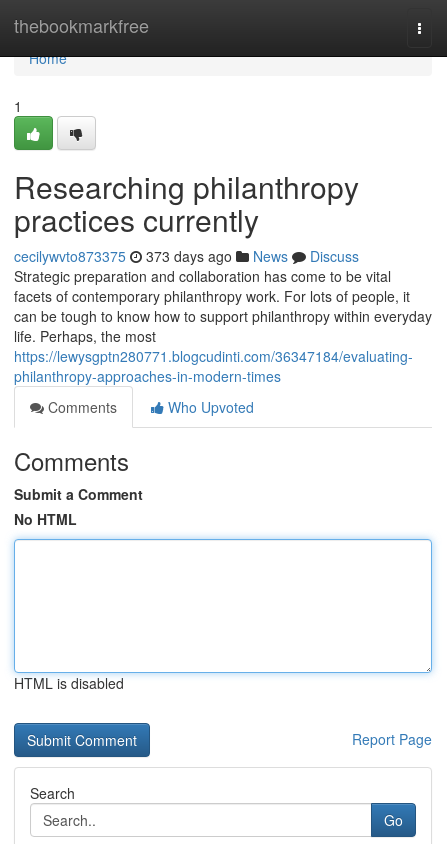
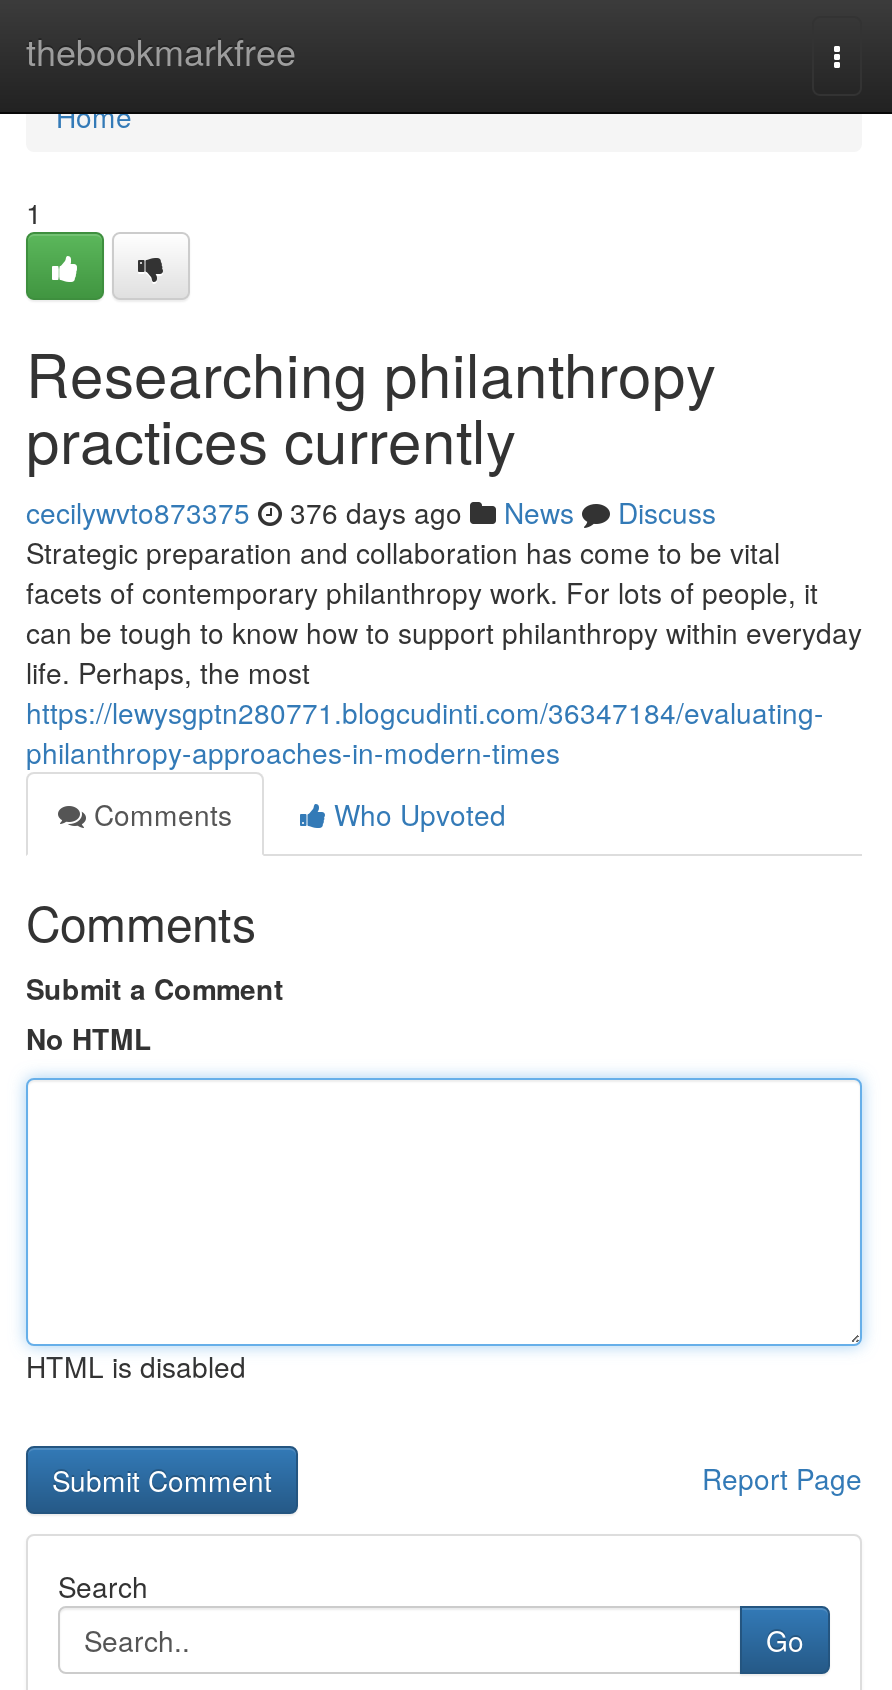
- cecilywvto873375 373 days ago News Discuss
+ cecilywvto873375 376 days ago News Discuss
